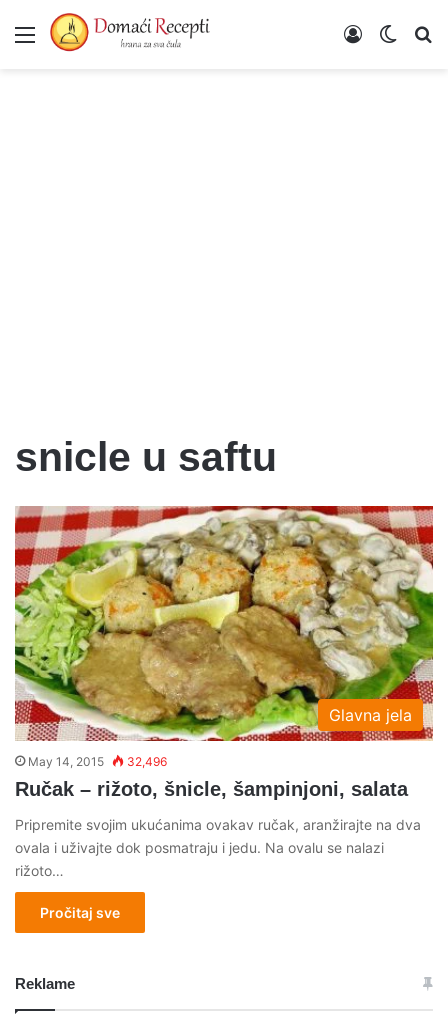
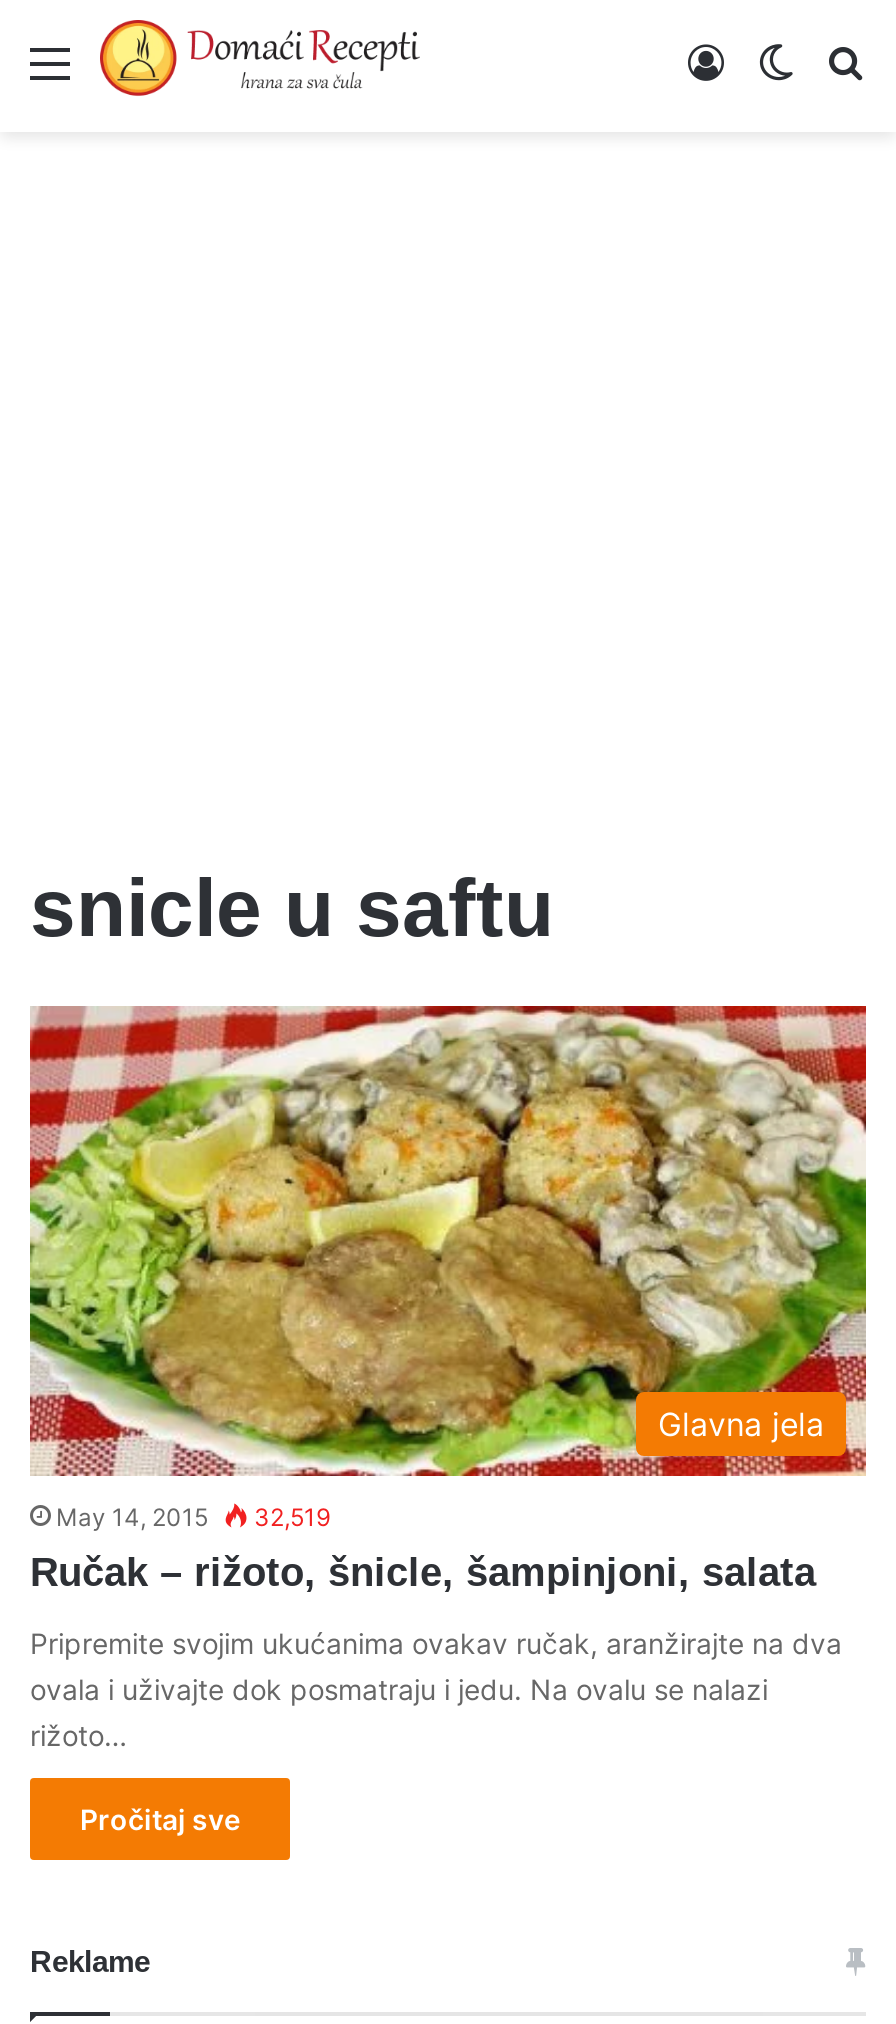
- May 14, 2015 32,496
+ May 14, 2015 32,519
